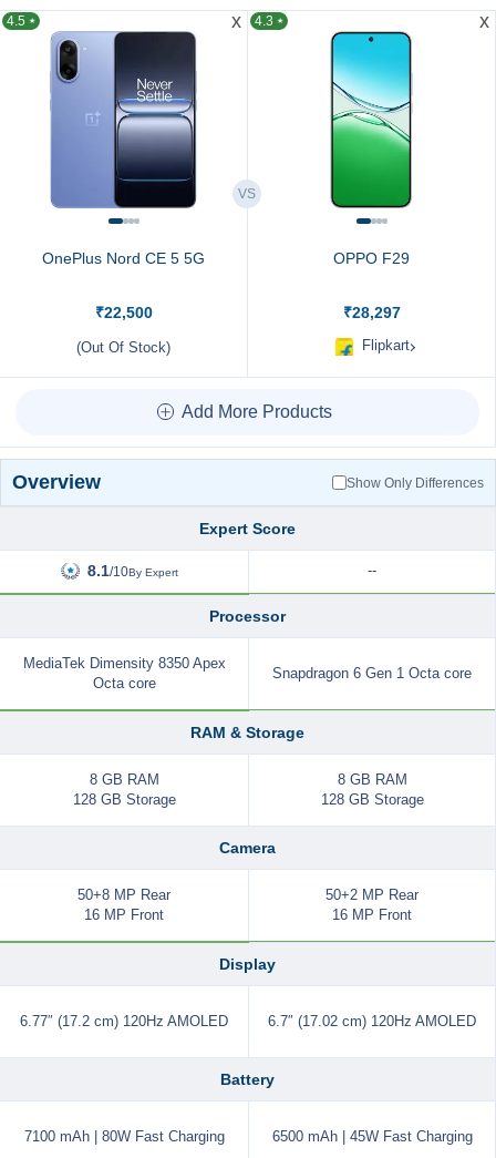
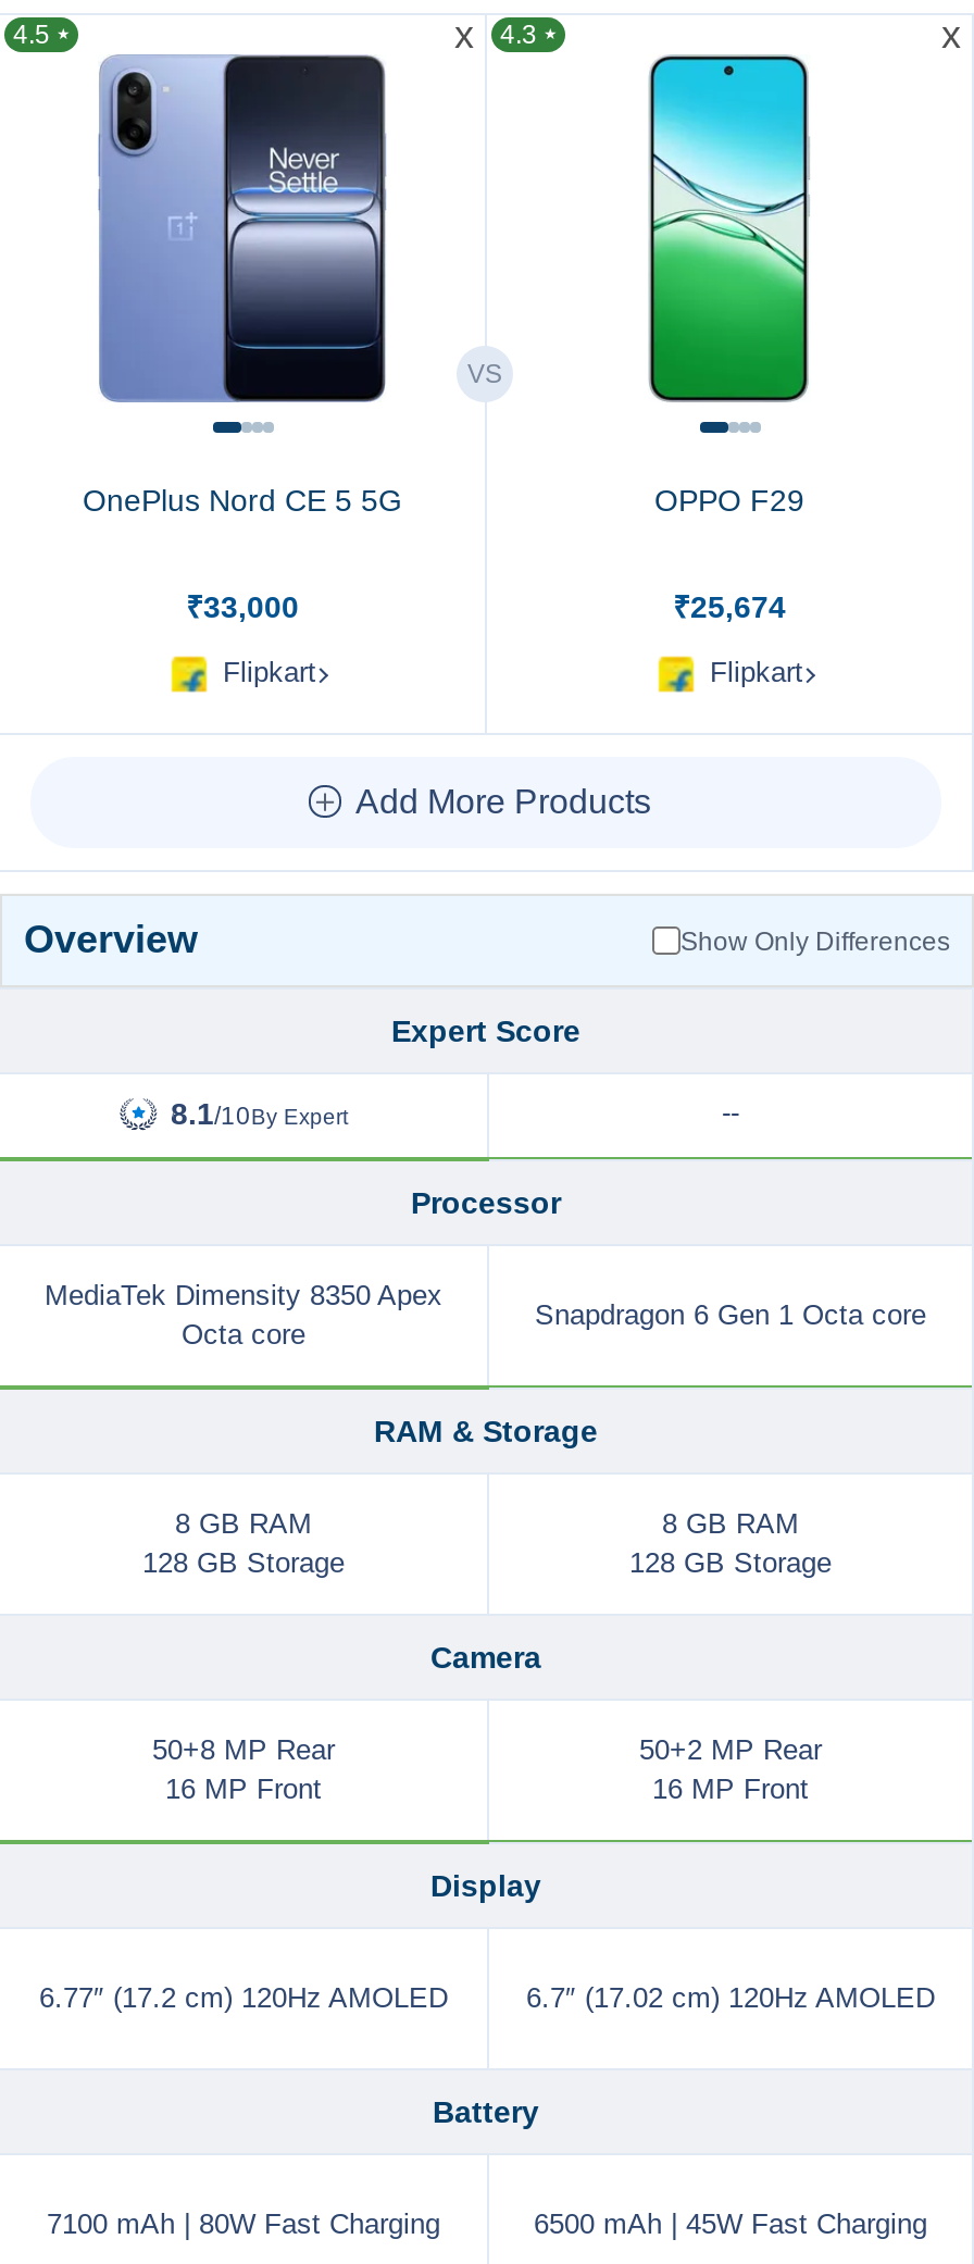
- ₹22,500
+ ₹33,000

- ₹28,297
+ ₹25,674

- (Out Of Stock)
+ Flipkart
